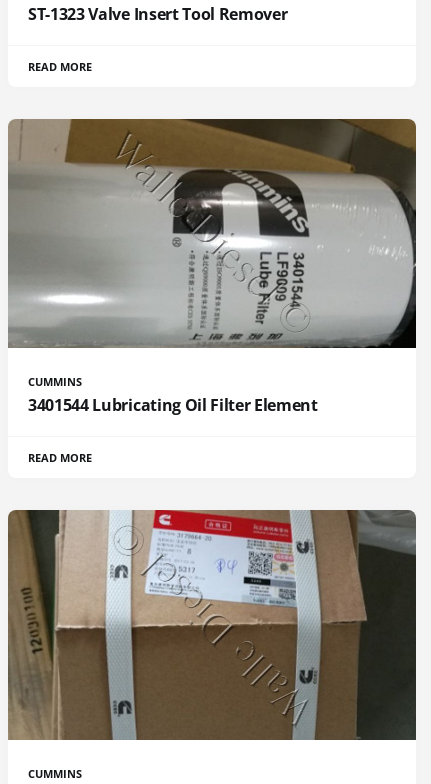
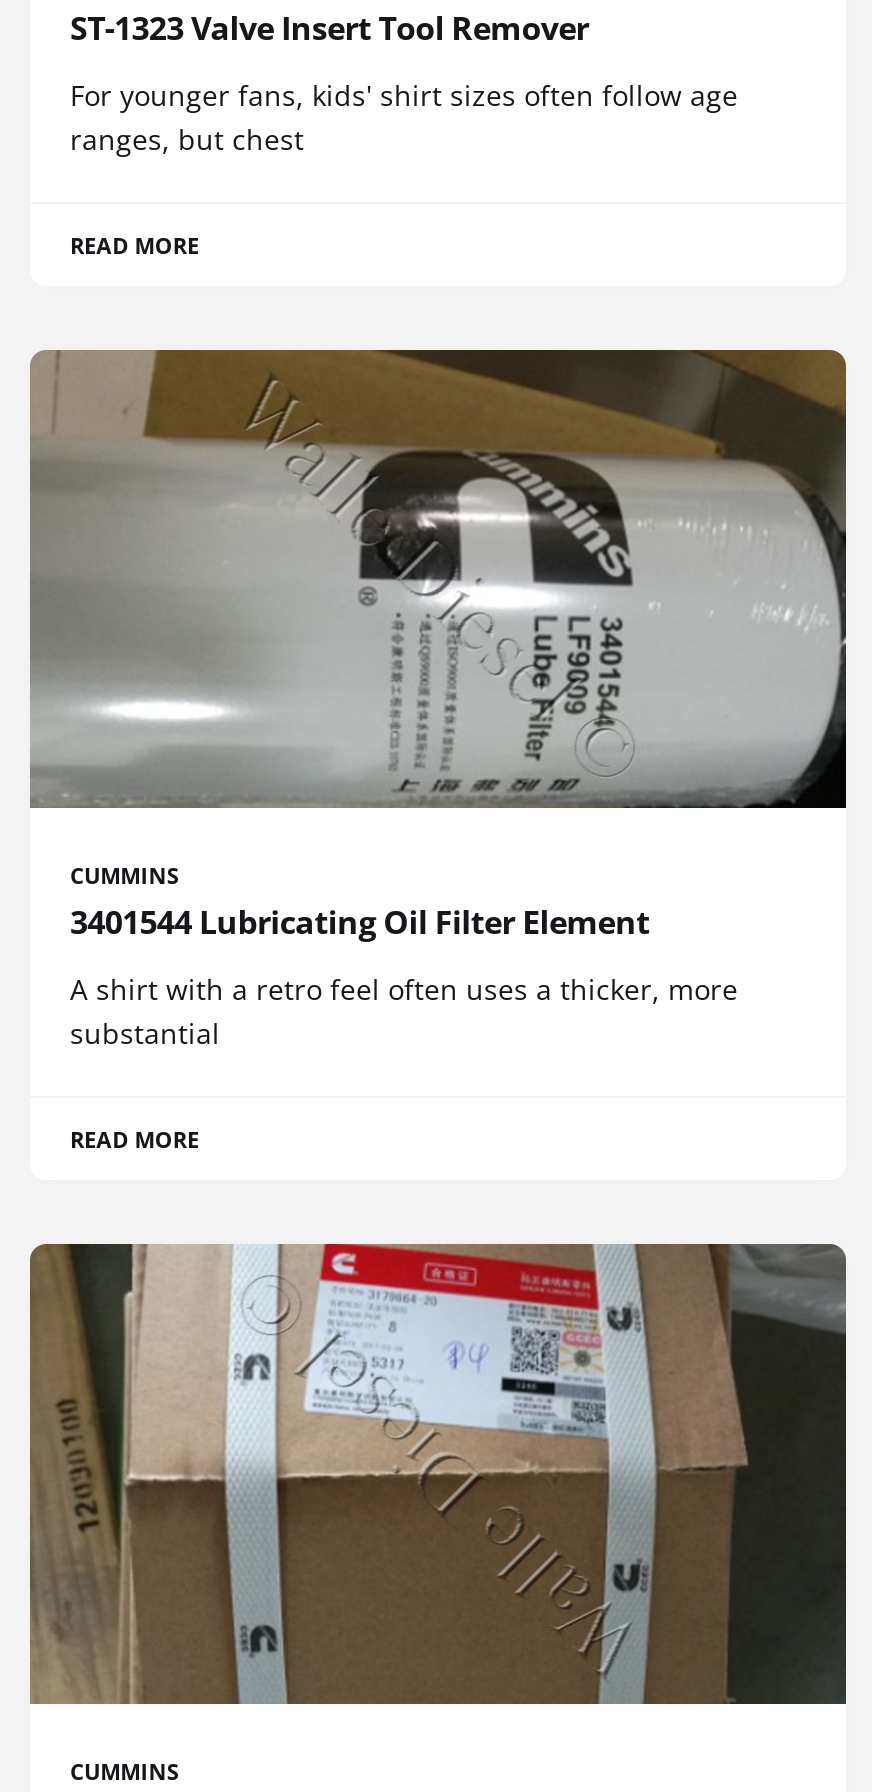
+ For younger fans, kids' shirt sizes often follow age
+ ranges, but chest

+ A shirt with a retro feel often uses a thicker, more
+ substantial
